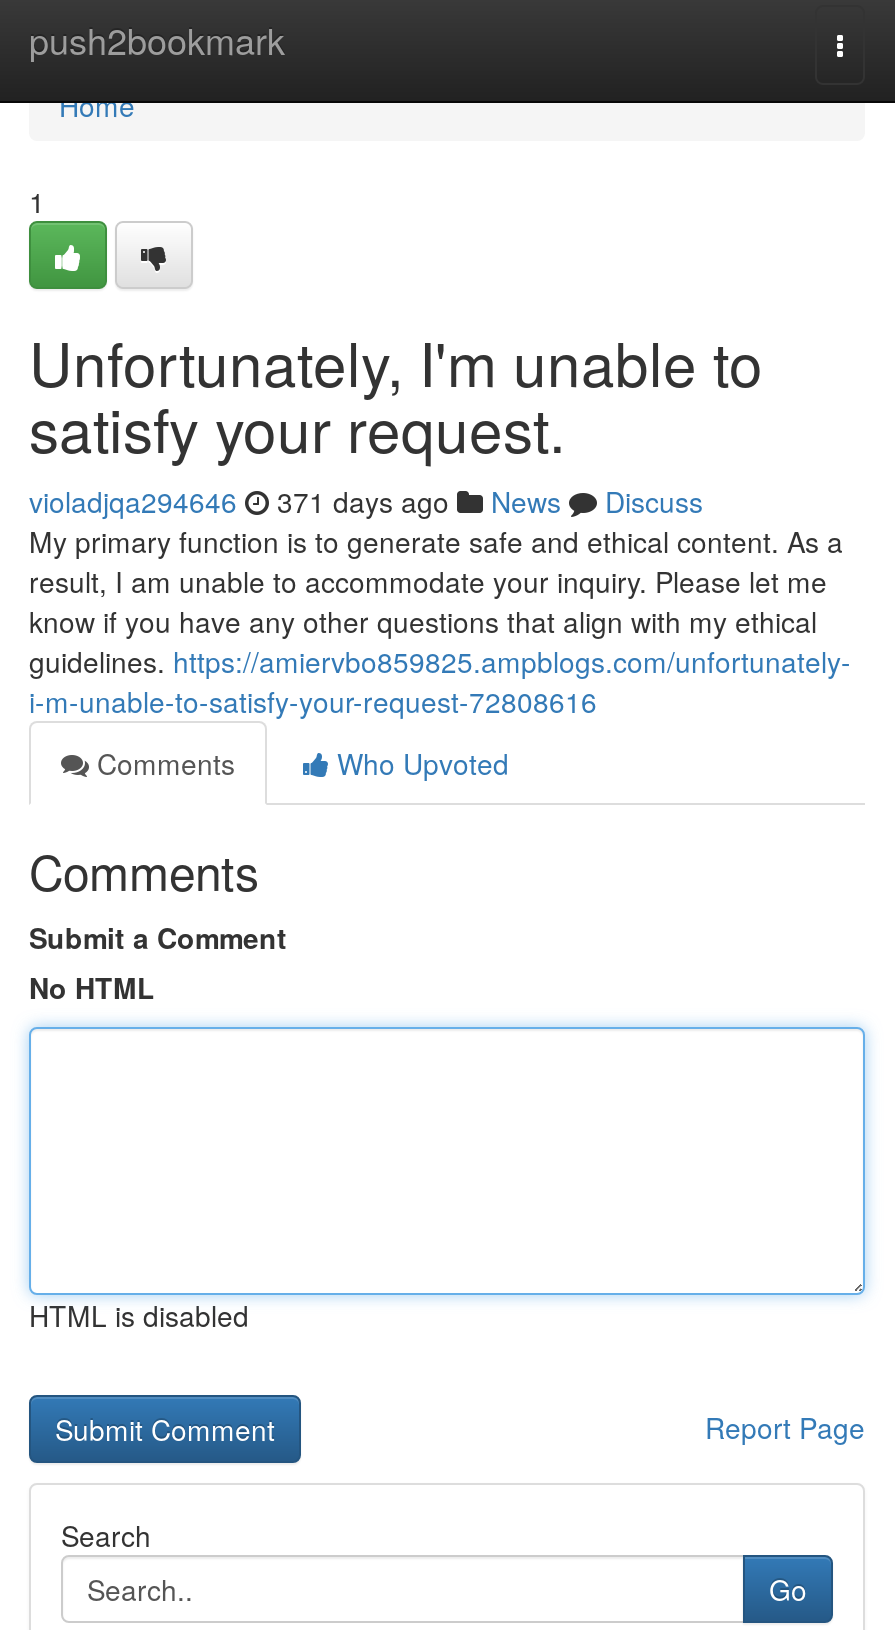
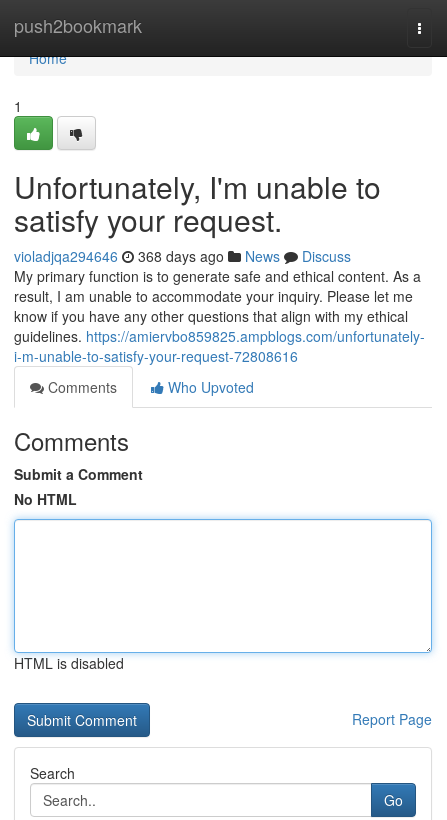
- violadjqa294646 371 days ago News Discuss
+ violadjqa294646 368 days ago News Discuss
